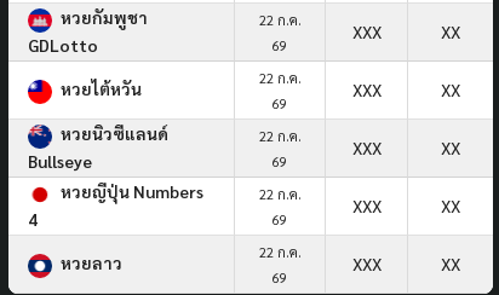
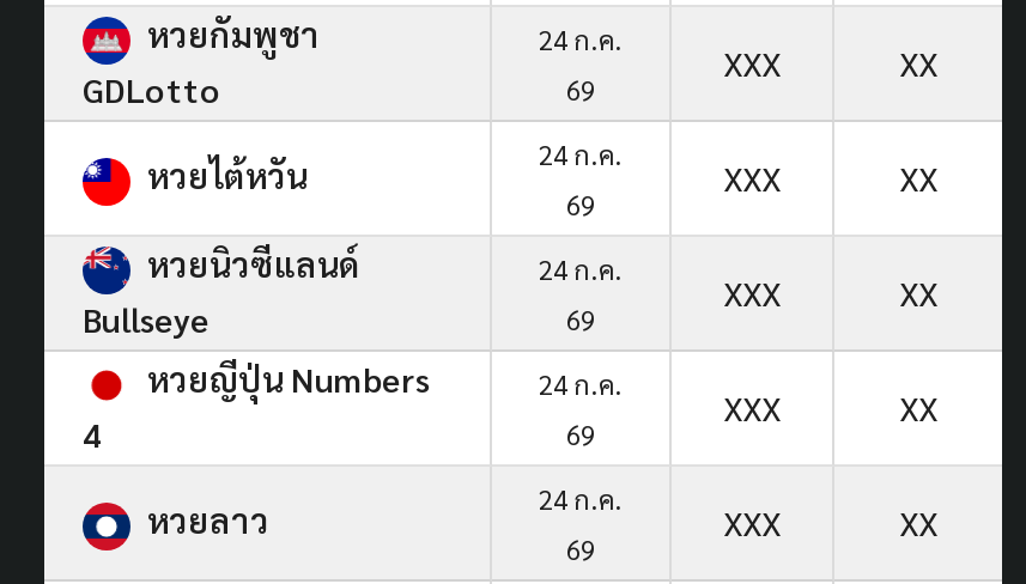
- 22 ก.ค.
+ 24 ก.ค.

- 22 ก.ค.
+ 24 ก.ค.

- 22 ก.ค.
+ 24 ก.ค.

- 22 ก.ค.
+ 24 ก.ค.

- 22 ก.ค.
+ 24 ก.ค.
